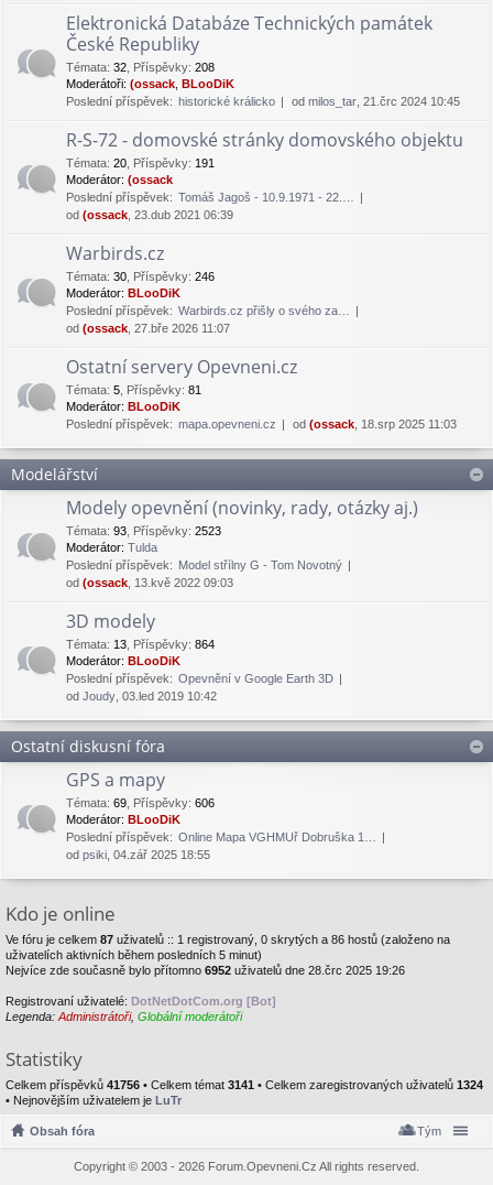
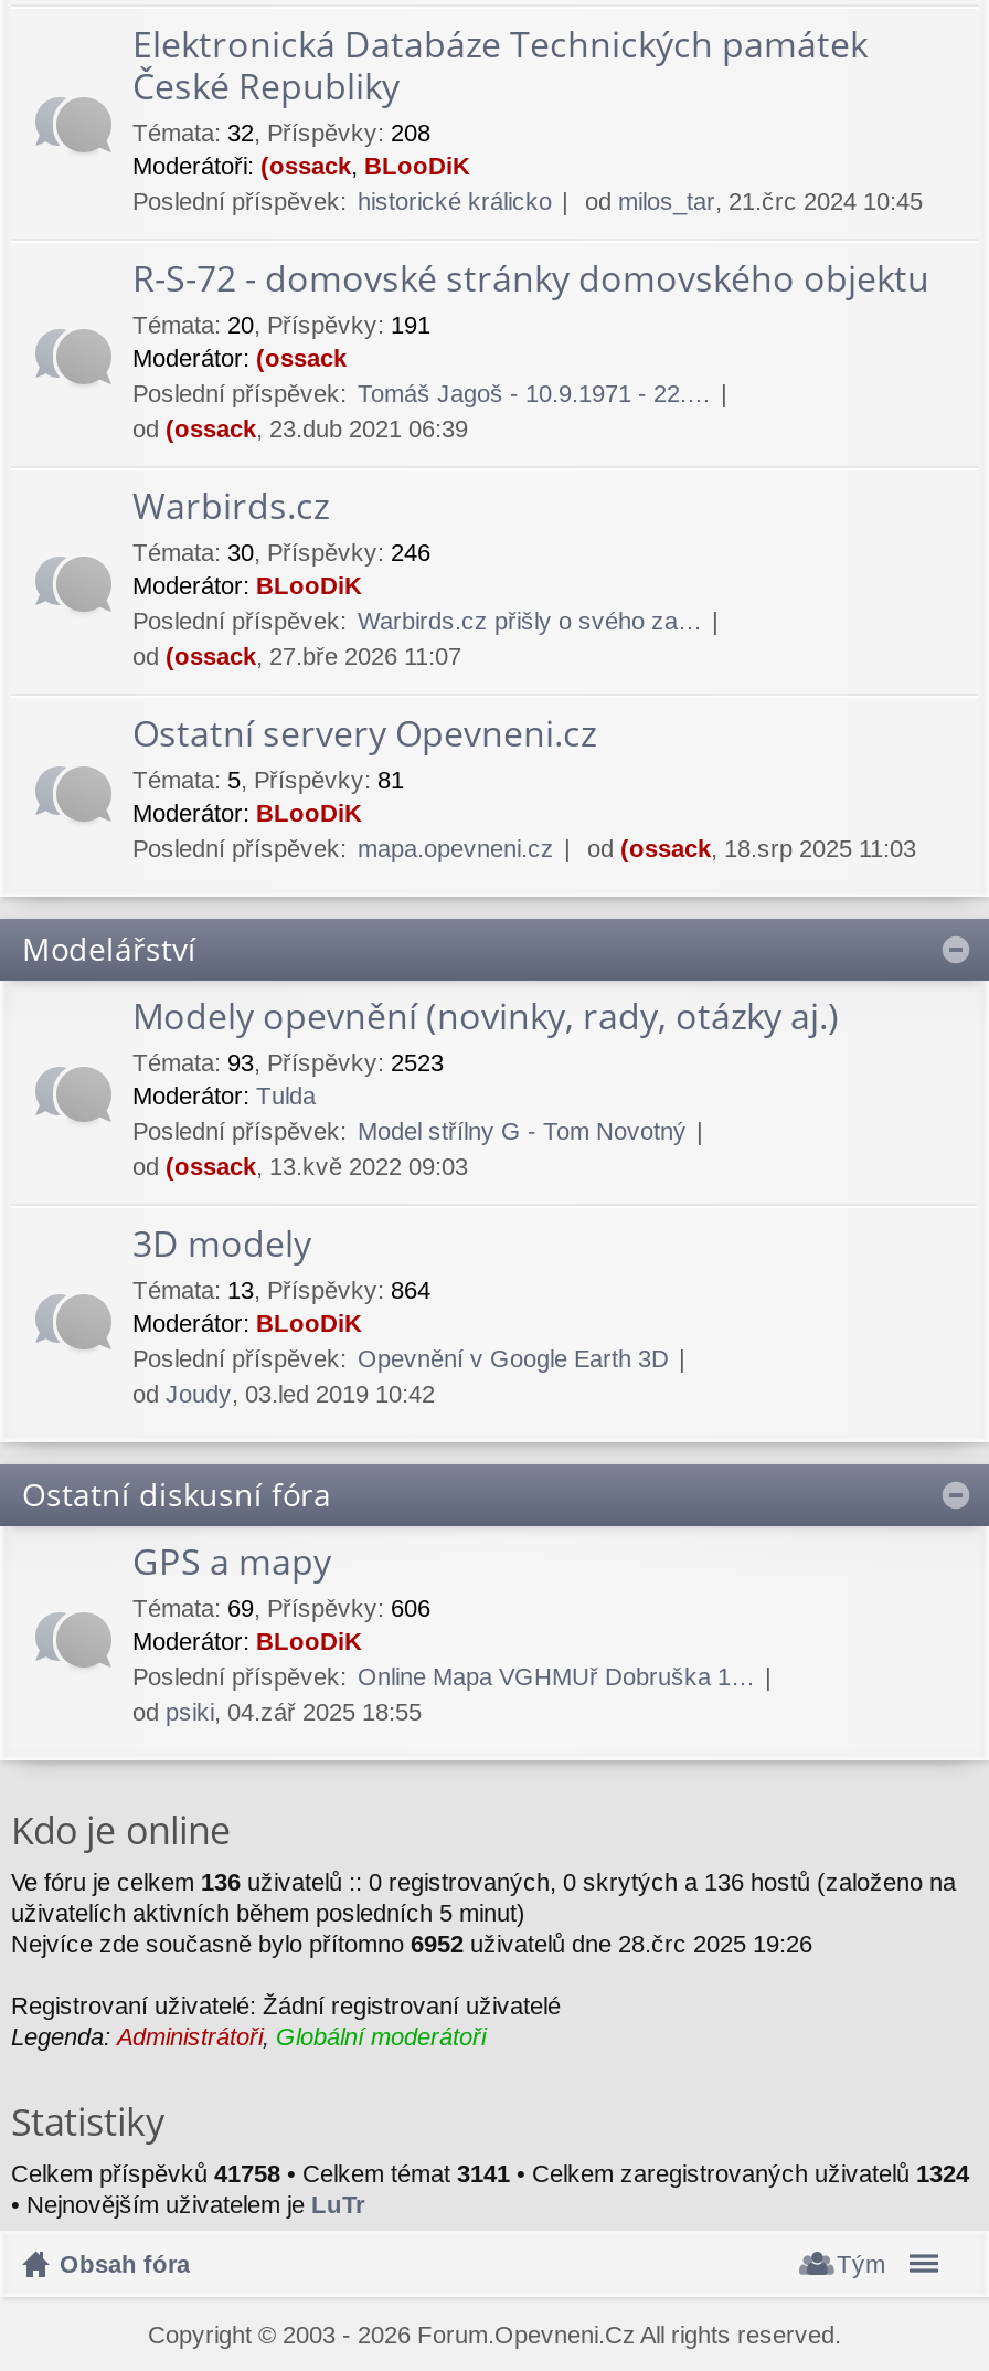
- Ve fóru je celkem 87 uživatelů :: 1 registrovaný, 0 skrytých a 86 hostů (založeno na
+ Ve fóru je celkem 136 uživatelů :: 0 registrovaných, 0 skrytých a 136 hostů (založeno na

- Registrovaní uživatelé: DotNetDotCom.org [Bot]
+ Registrovaní uživatelé: Žádní registrovaní uživatelé

- Celkem příspěvků 41756 • Celkem témat 3141 • Celkem zaregistrovaných uživatelů 1324
+ Celkem příspěvků 41758 • Celkem témat 3141 • Celkem zaregistrovaných uživatelů 1324
